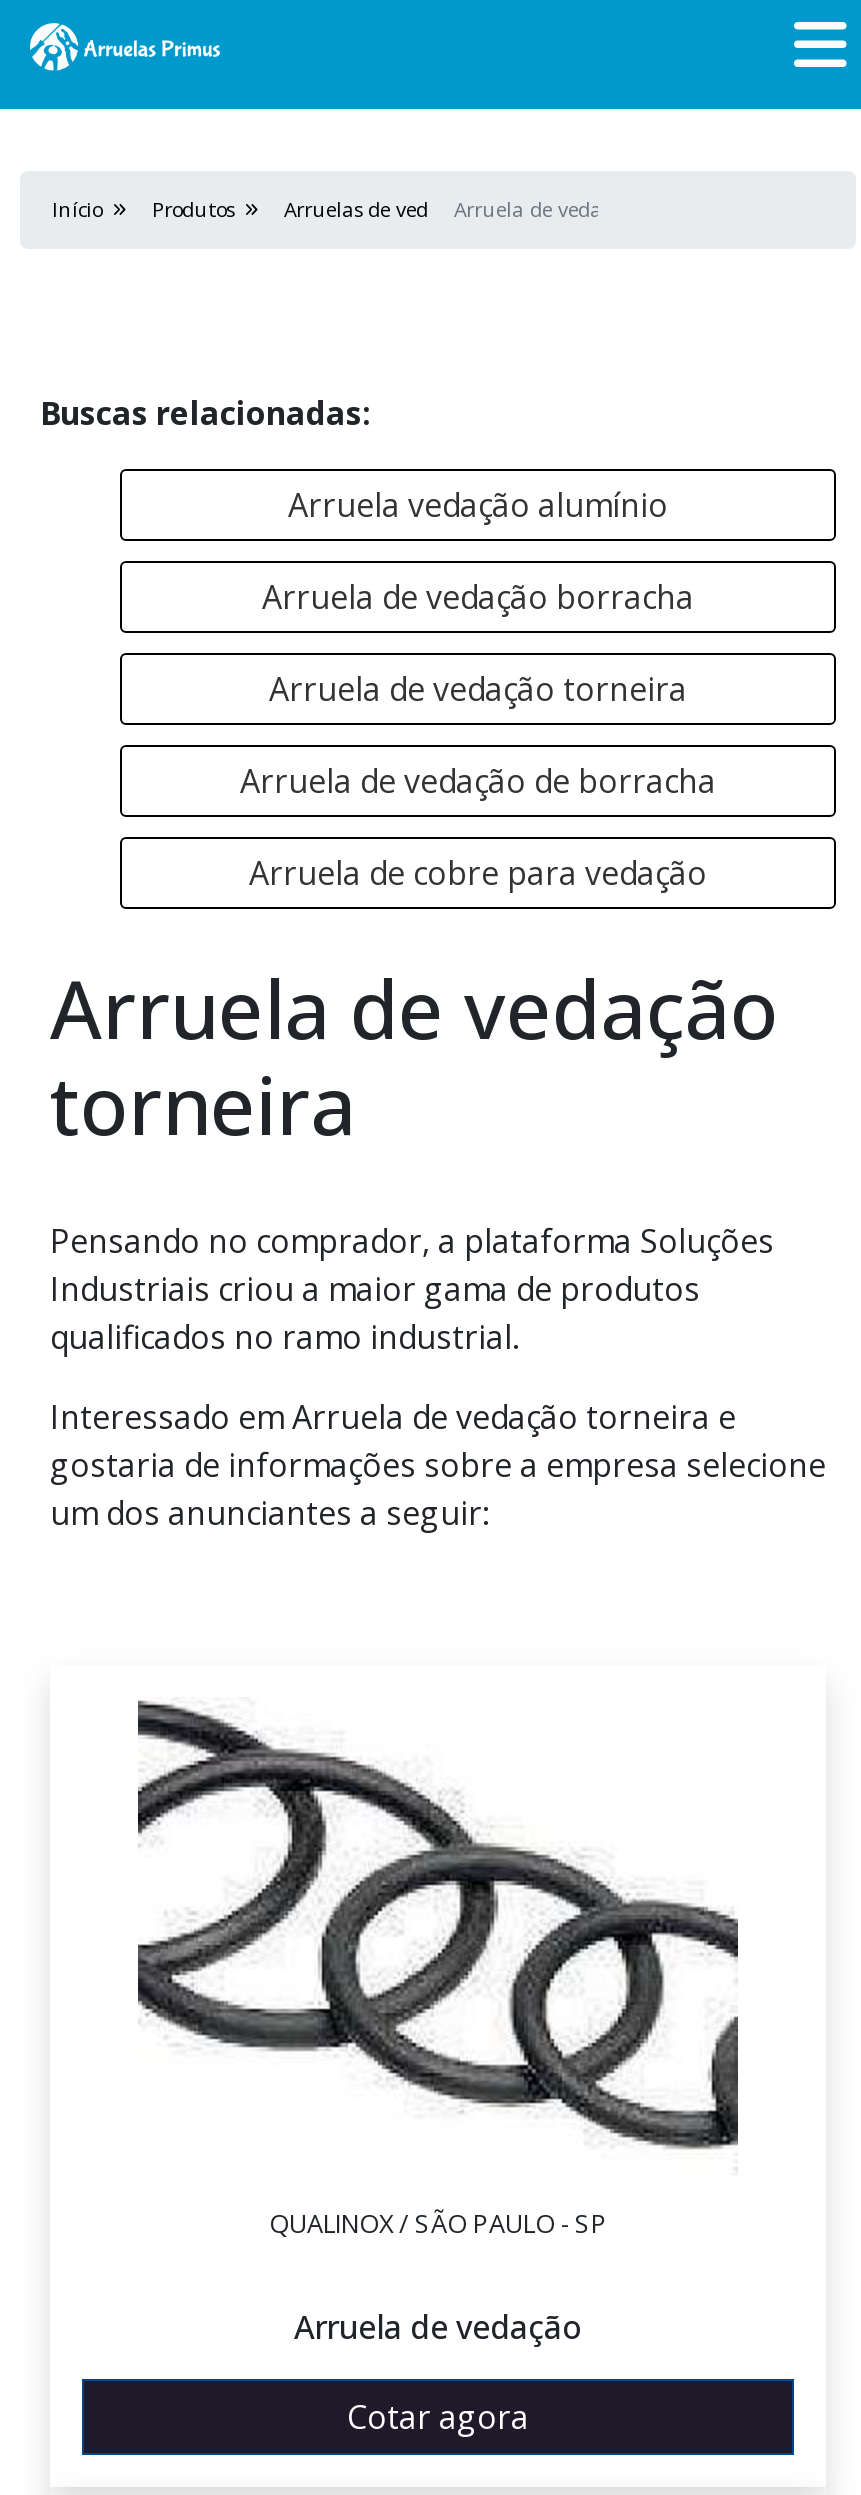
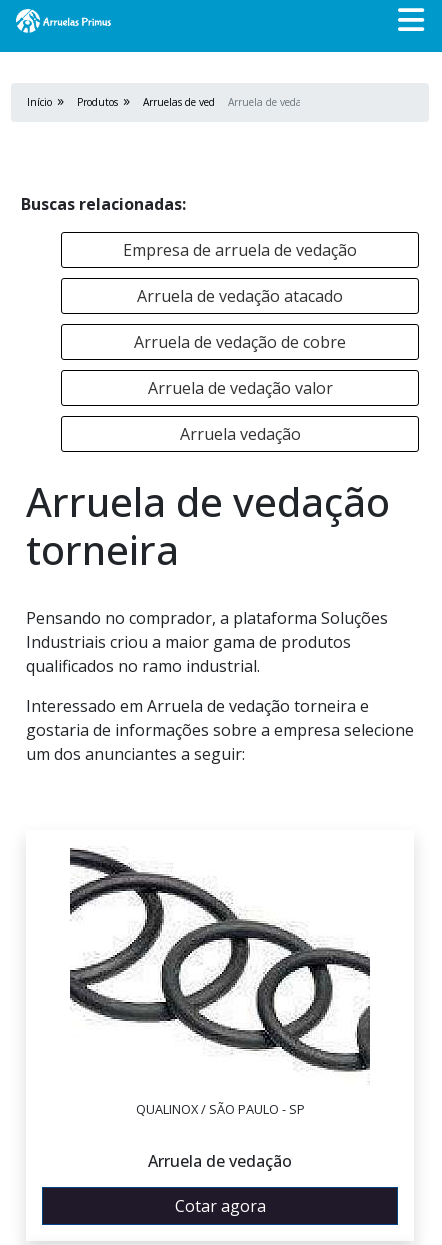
- Arruela vedação alumínio
+ Empresa de arruela de vedação

- Arruela de vedação borracha
+ Arruela de vedação atacado

- Arruela de vedação torneira
+ Arruela de vedação de cobre

- Arruela de vedação de borracha
+ Arruela de vedação valor

- Arruela de cobre para vedação
+ Arruela vedação
